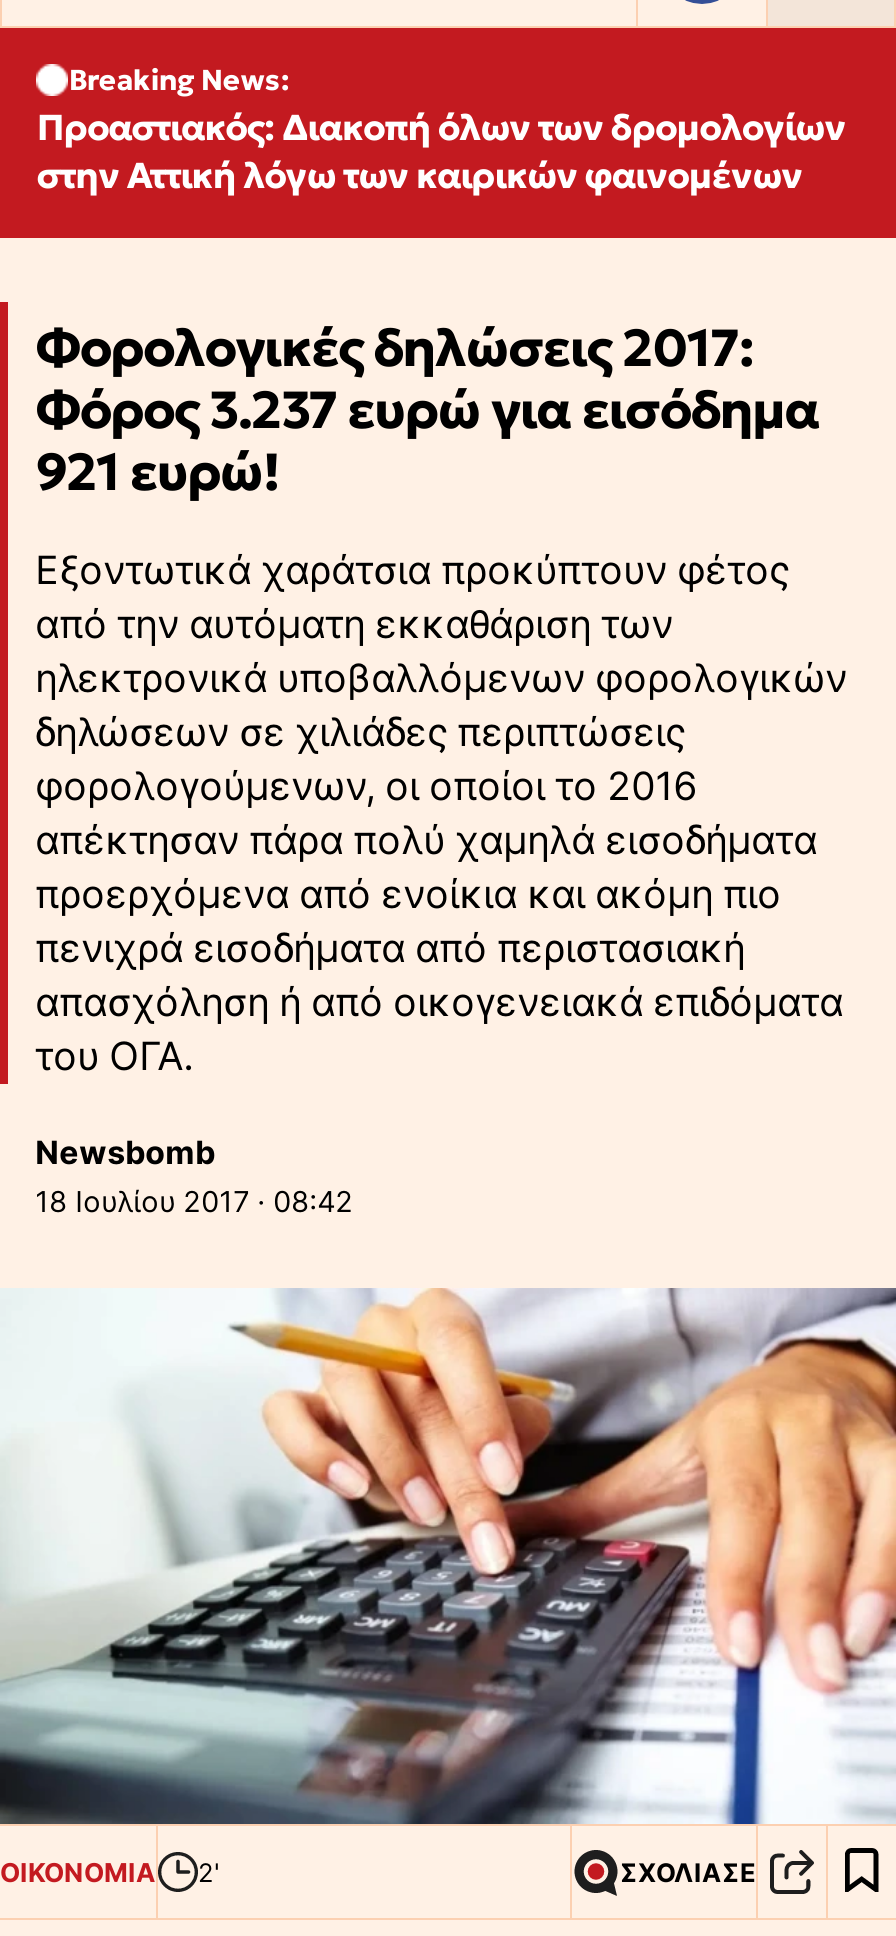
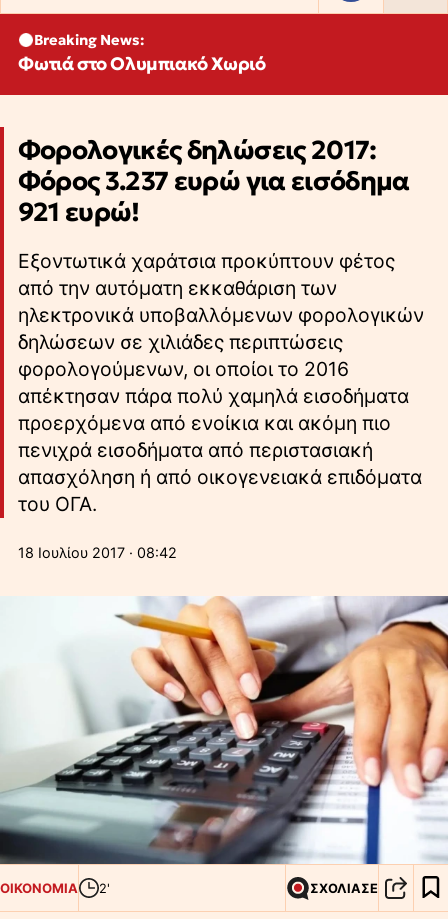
- Προαστιακός: Διακοπή όλων των δρομολογίων
- στην Αττική λόγω των καιρικών φαινομένων
+ Φωτιά στο Ολυμπιακό Χωριό

- Newsbomb
